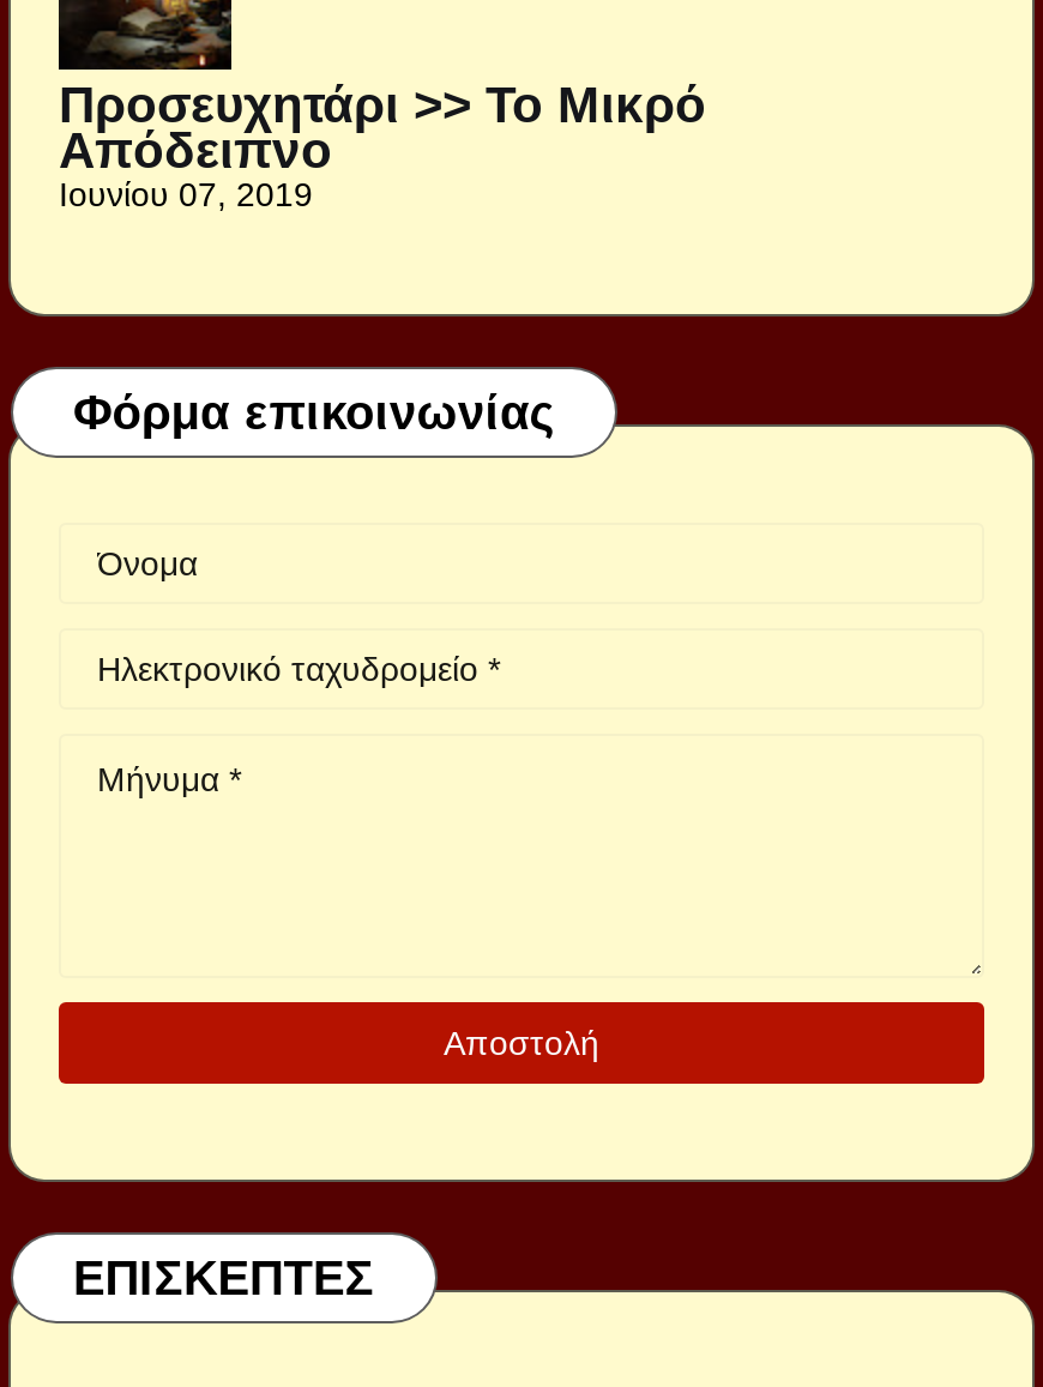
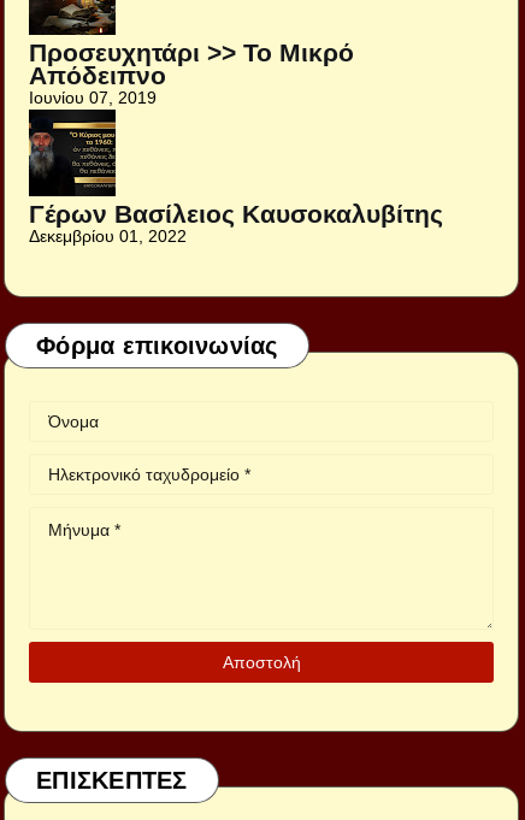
+ [image]
+ Γέρων Βασίλειος Καυσοκαλυβίτης
+ Δεκεμβρίου 01, 2022
